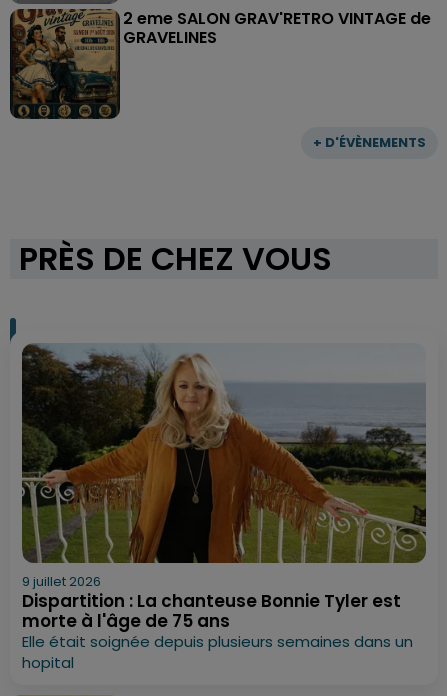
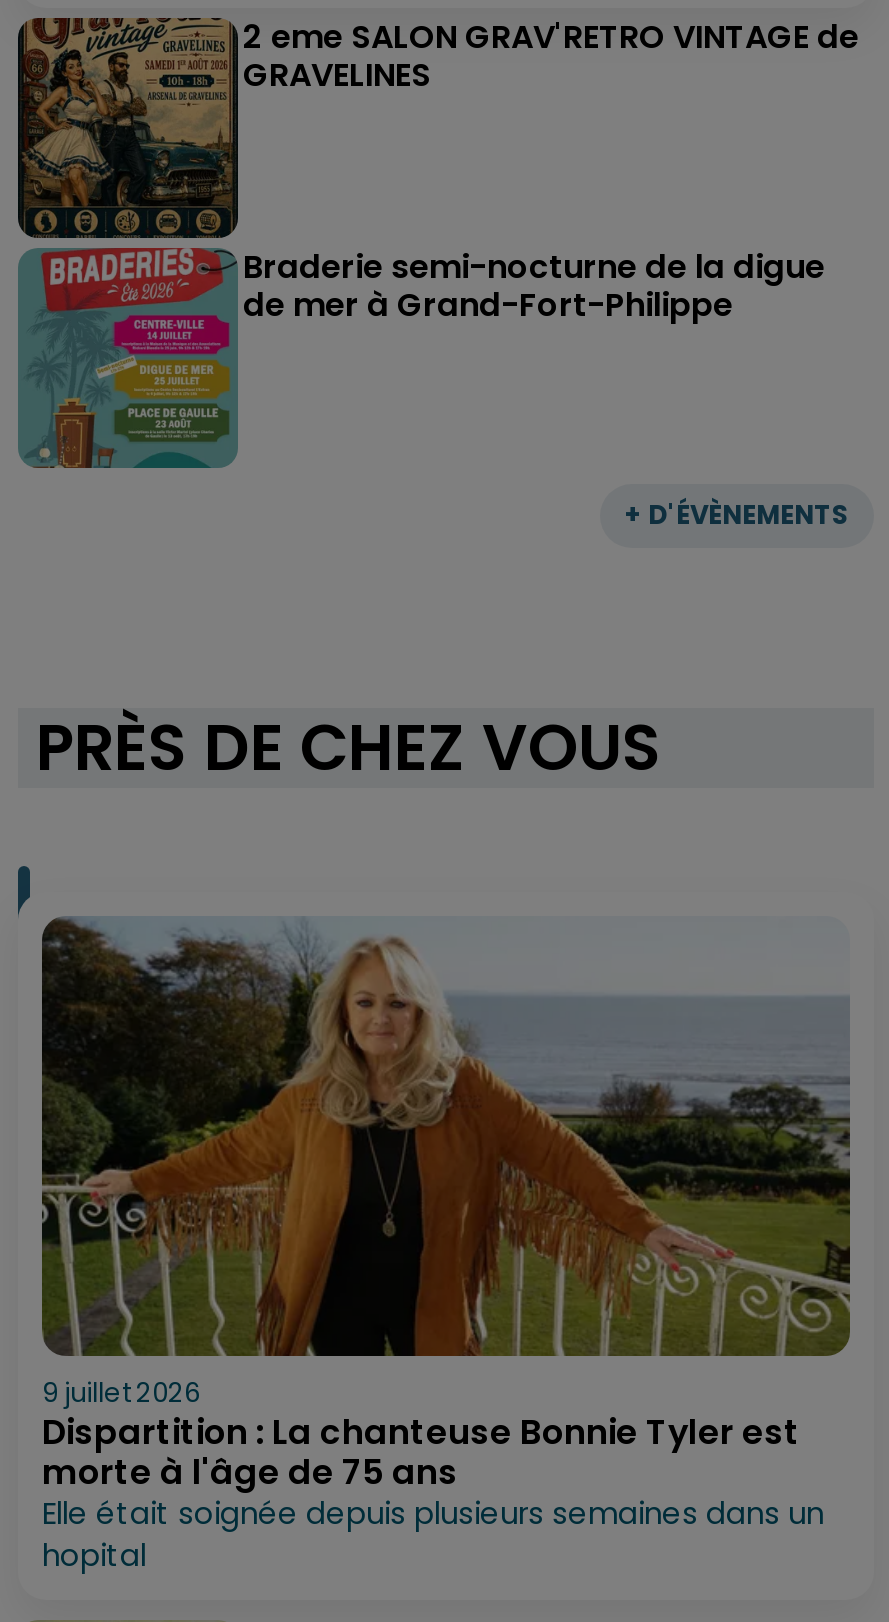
+ [image]
+ Braderie semi-nocturne de la digue
+ de mer à Grand-Fort-Philippe
